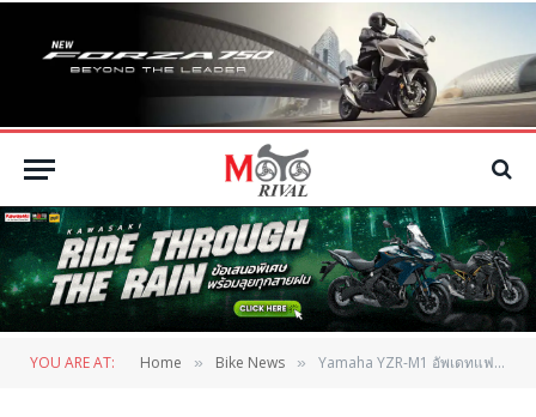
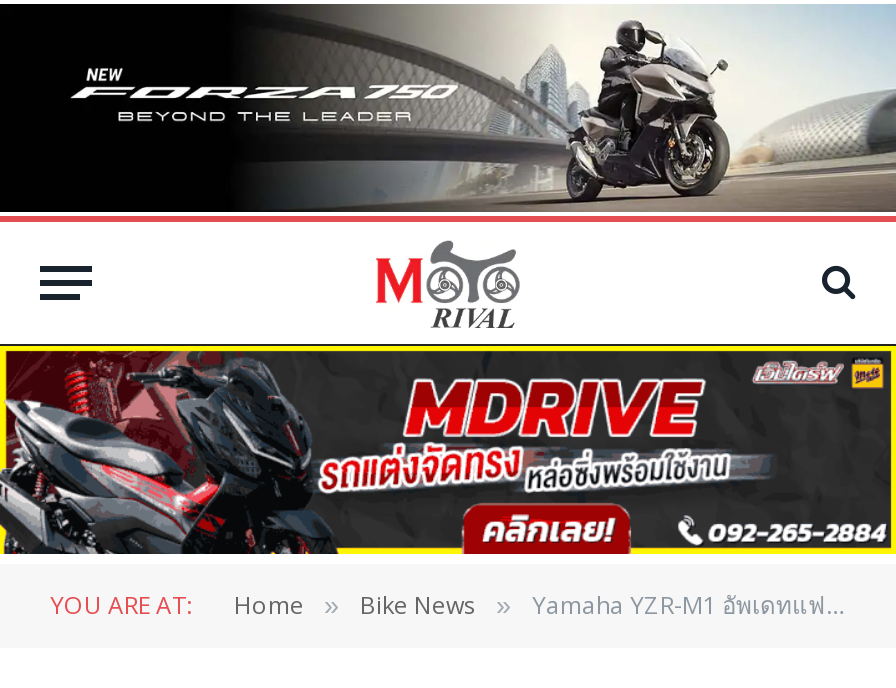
- [image]
+ [image]
